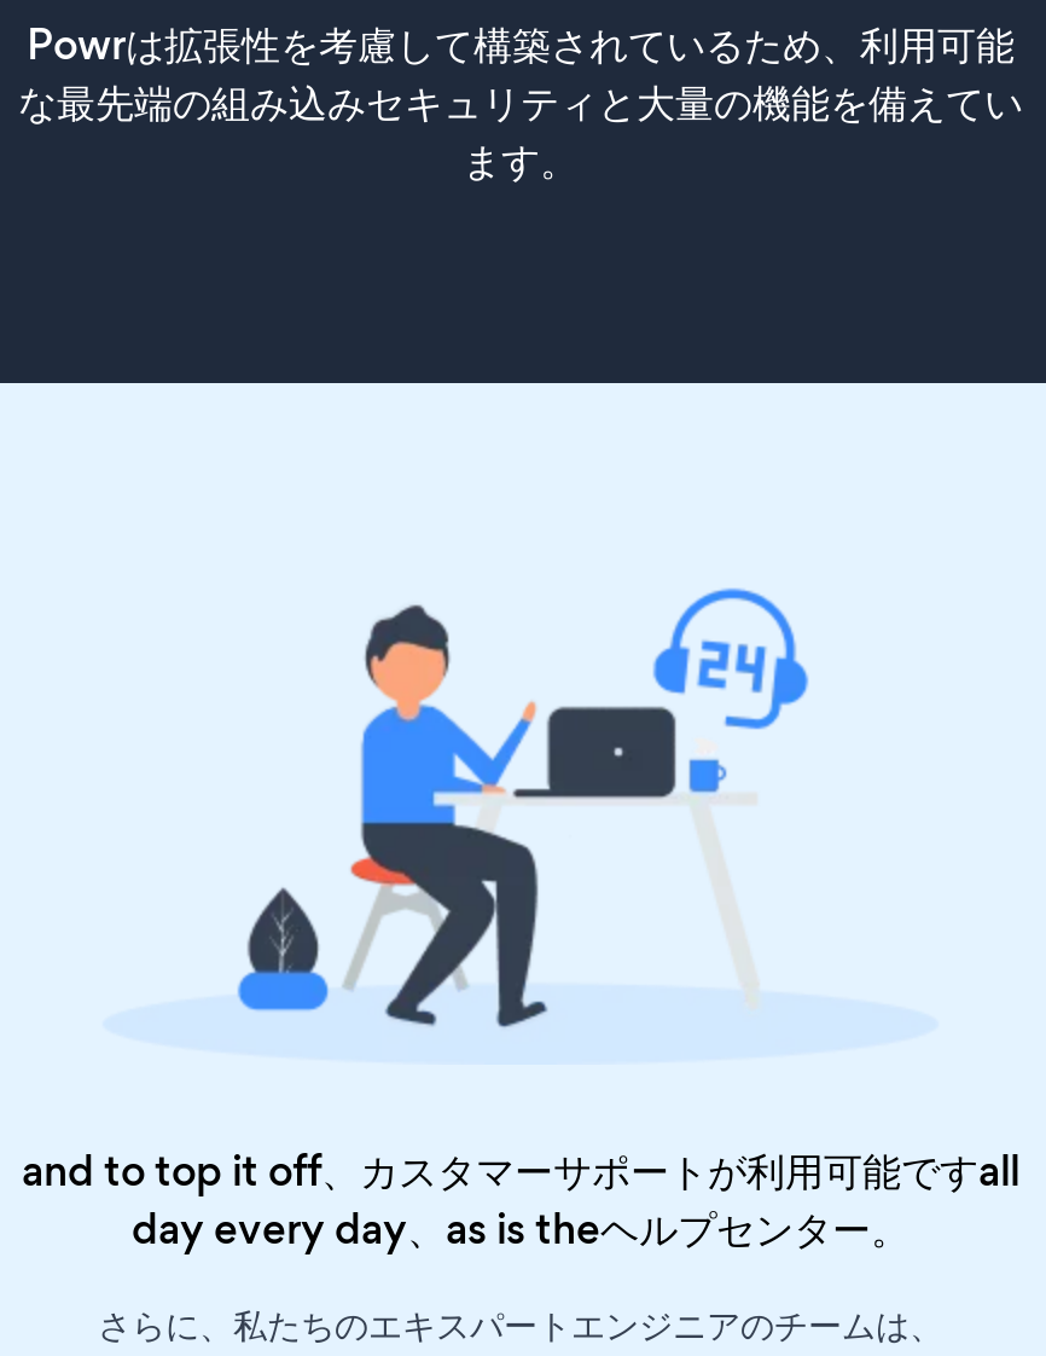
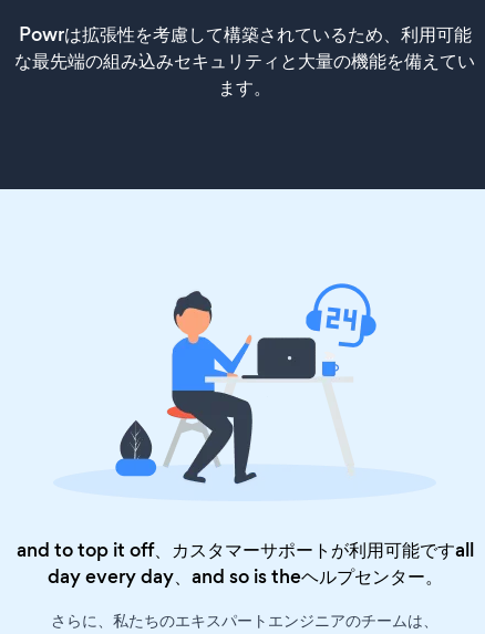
- day every day、as is theヘルプセンター。
+ day every day、and so is theヘルプセンター。
